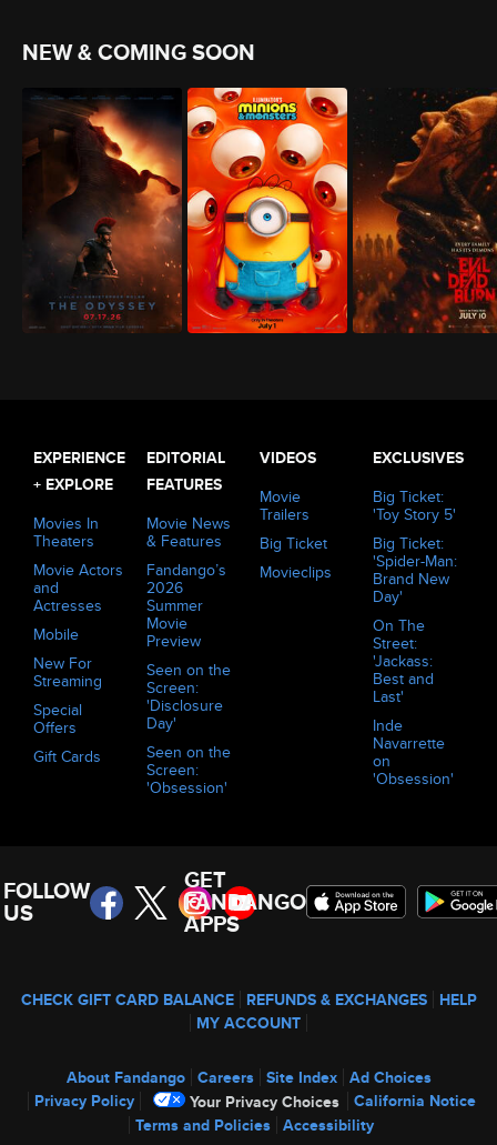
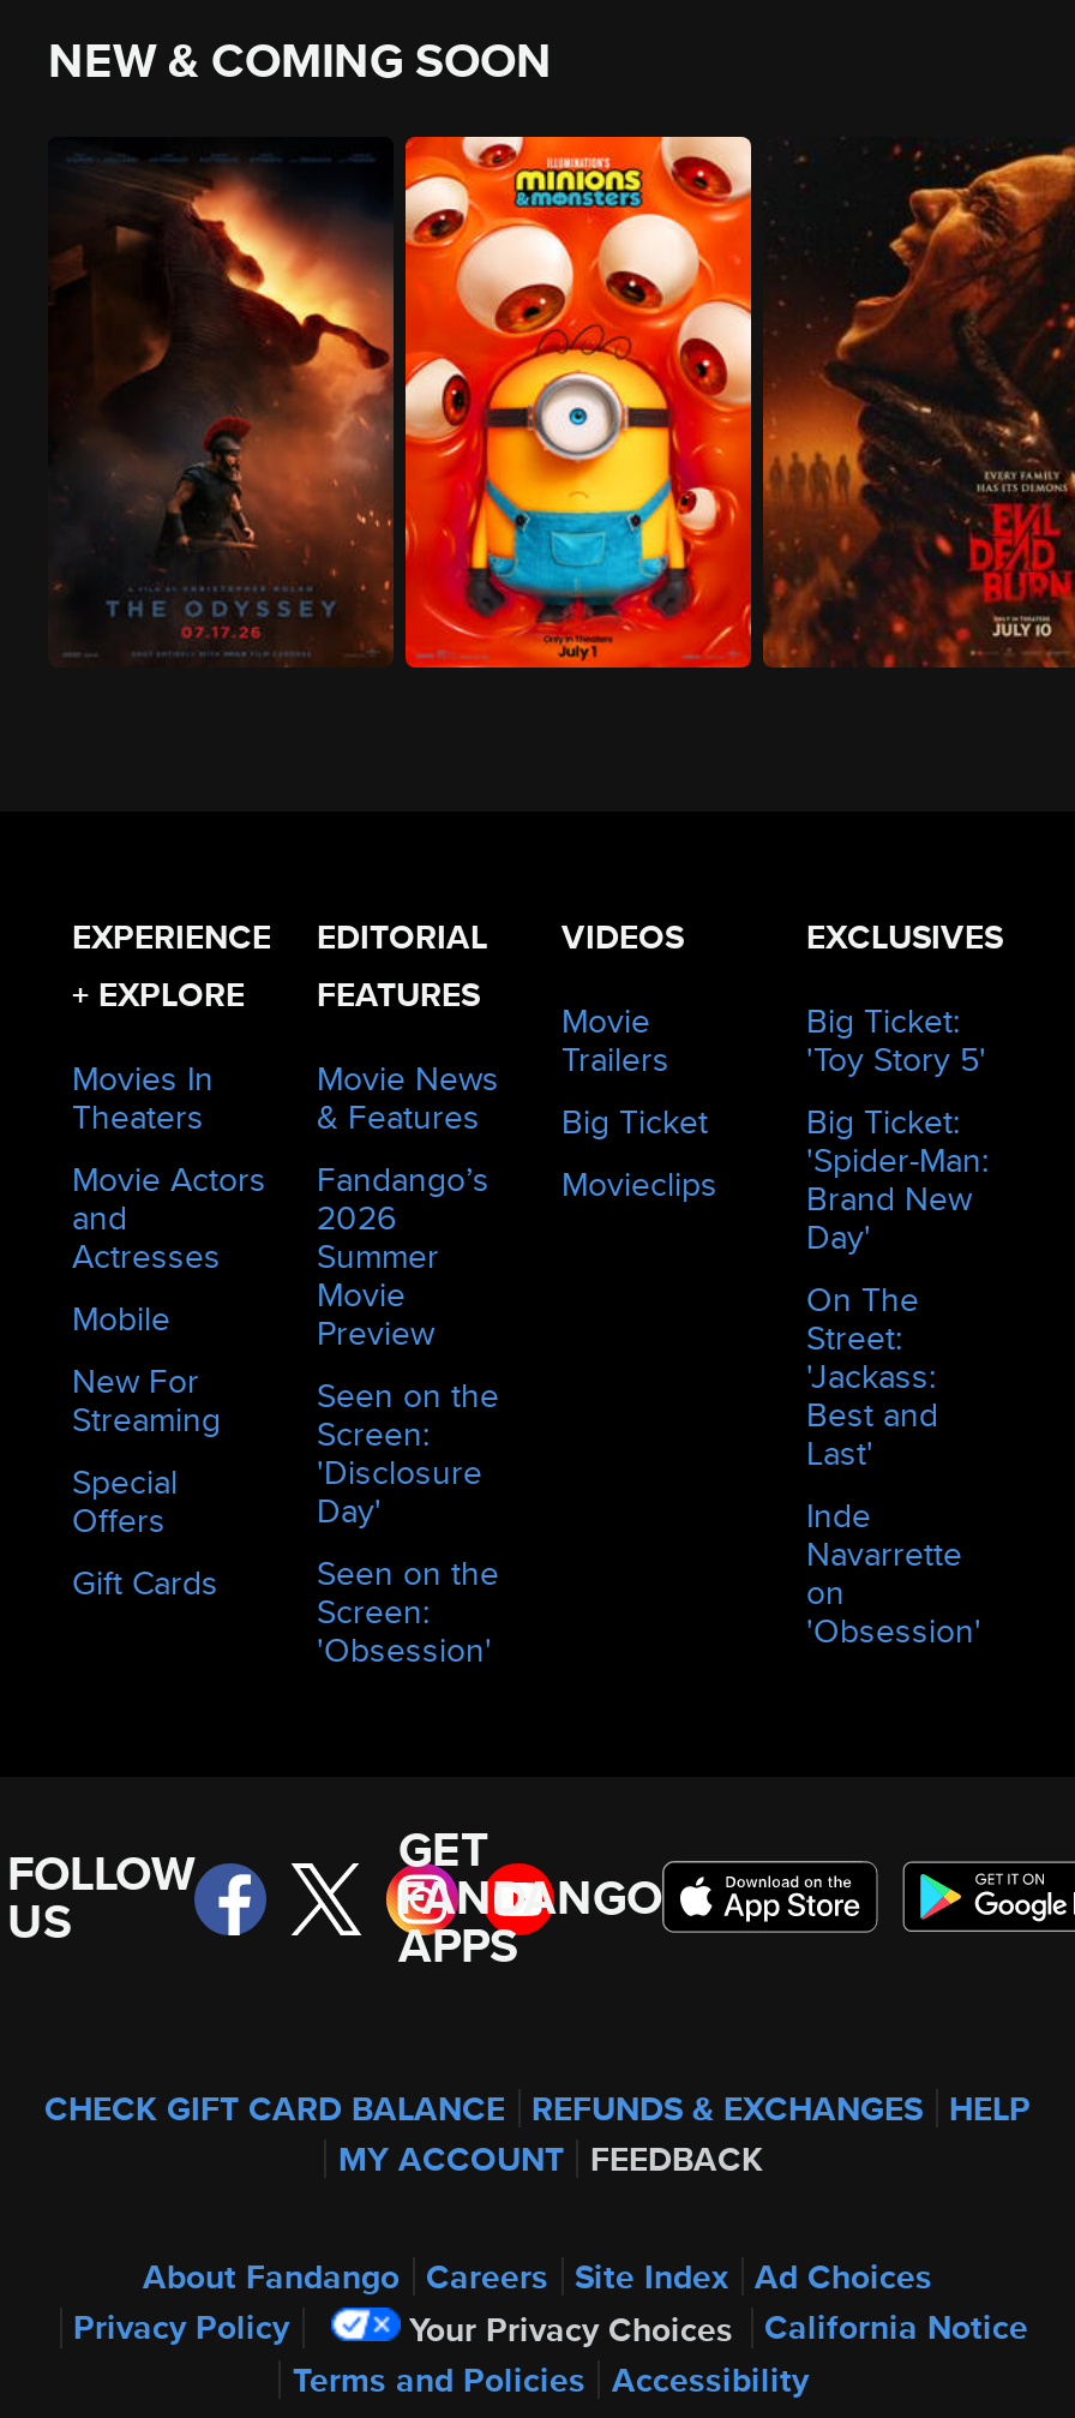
- MY ACCOUNT
+ MY ACCOUNT FEEDBACK
